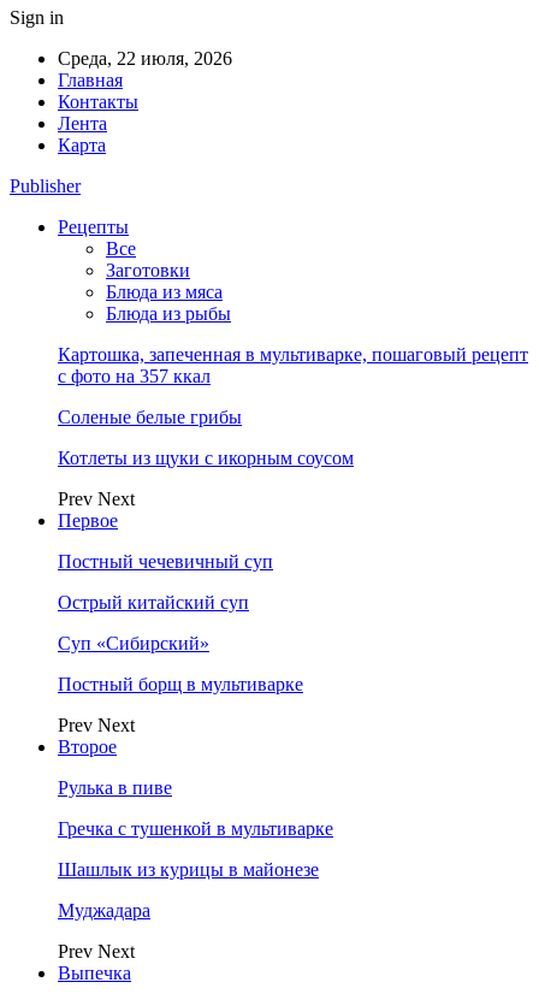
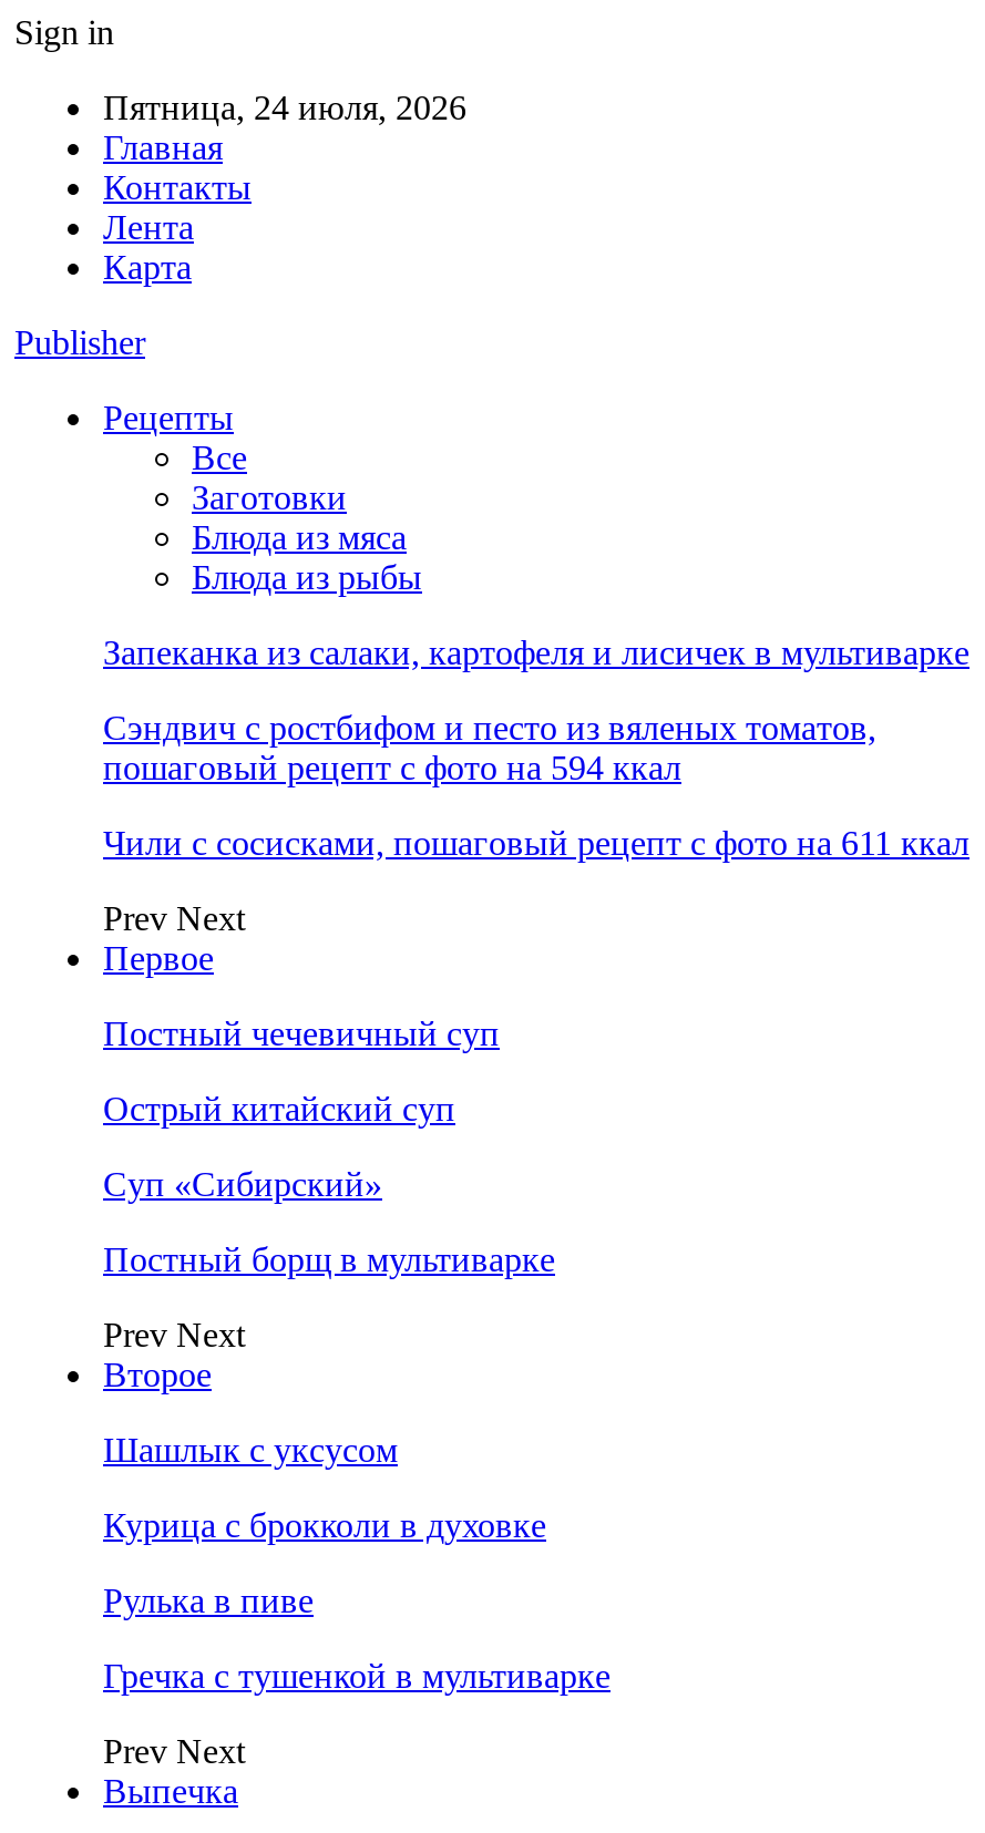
- Среда, 22 июля, 2026
+ Пятница, 24 июля, 2026

- Картошка, запеченная в мультиварке, пошаговый рецепт
- с фото на 357 ккал
+ Запеканка из салаки, картофеля и лисичек в мультиварке

- Соленые белые грибы
+ Сэндвич с ростбифом и песто из вяленых томатов,
+ пошаговый рецепт с фото на 594 ккал

- Котлеты из щуки с икорным соусом
+ Чили с сосисками, пошаговый рецепт с фото на 611 ккал

+ Шашлык с уксусом
+ Курица с брокколи в духовке

moved down: Рулька в пиве | Гречка с тушенкой в мультиварке

- Шашлык из курицы в майонезе
- Муджадара
